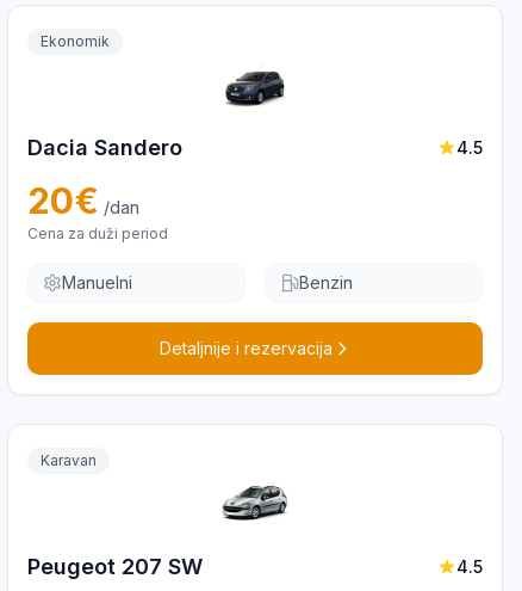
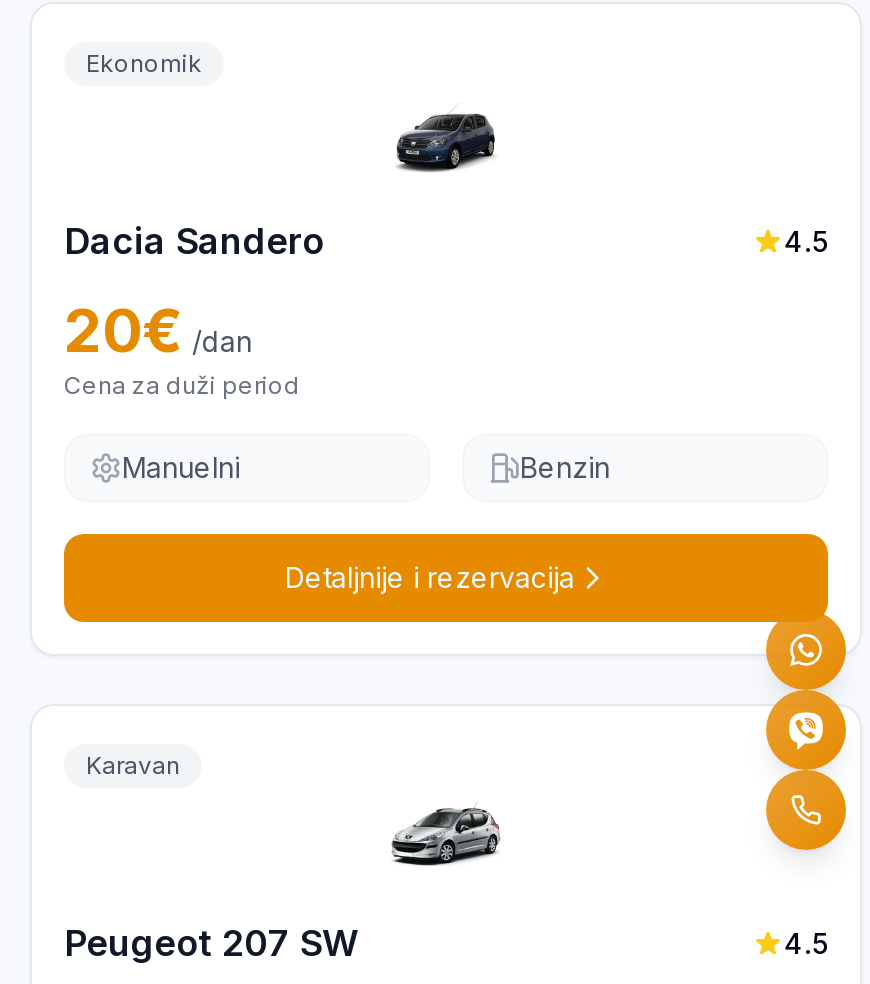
+ [image]
